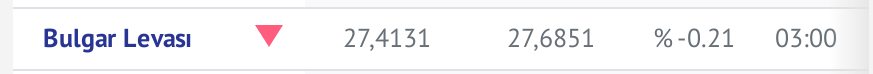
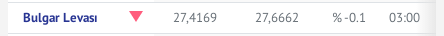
- 27,4131
+ 27,4169

- 27,6851
+ 27,6662

- % -0.21
+ % -0.1
